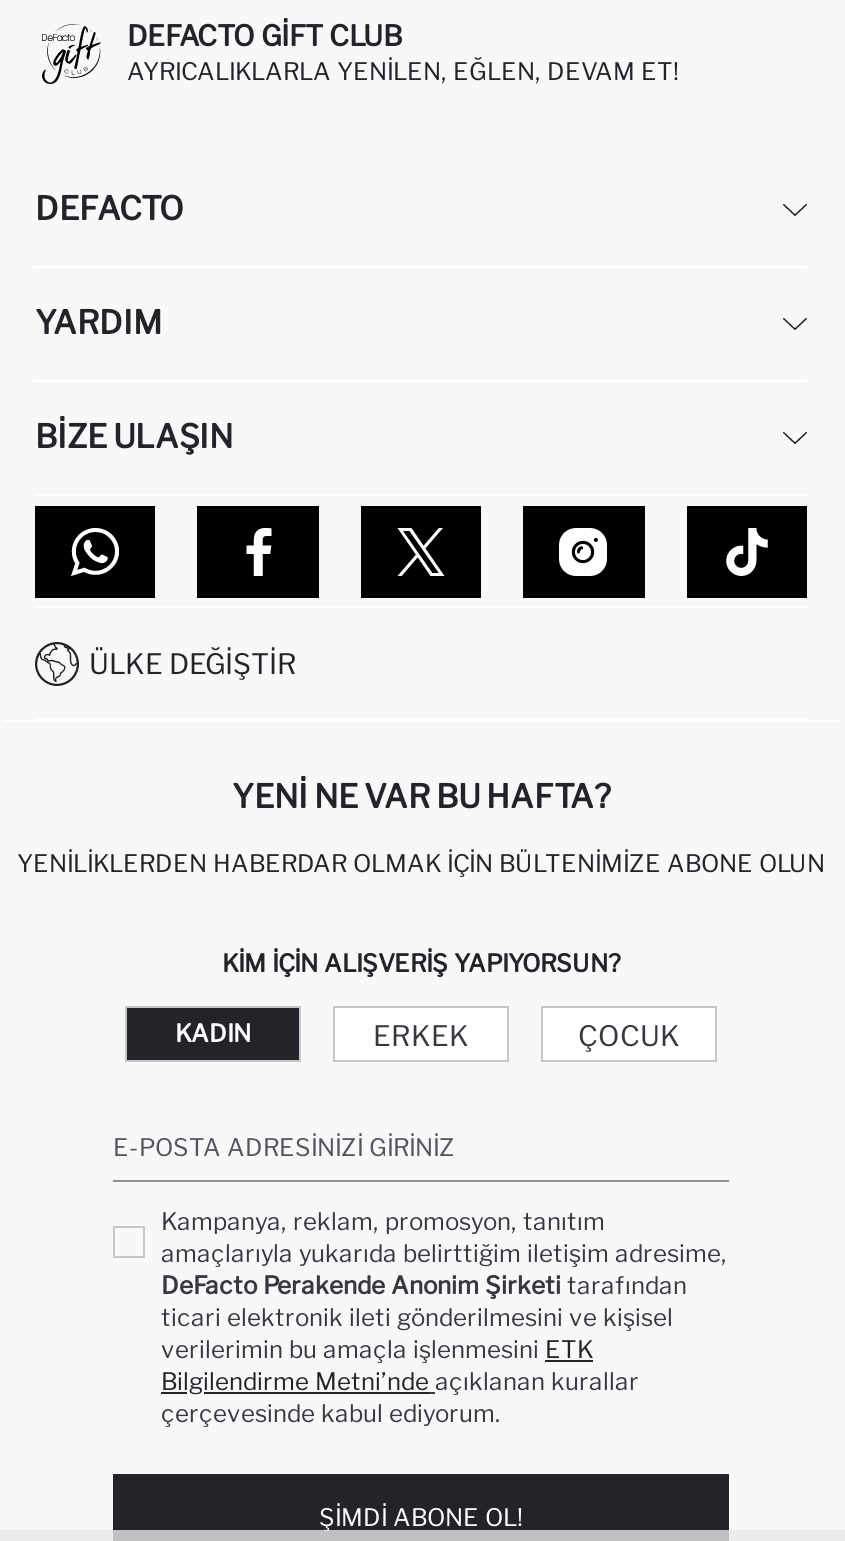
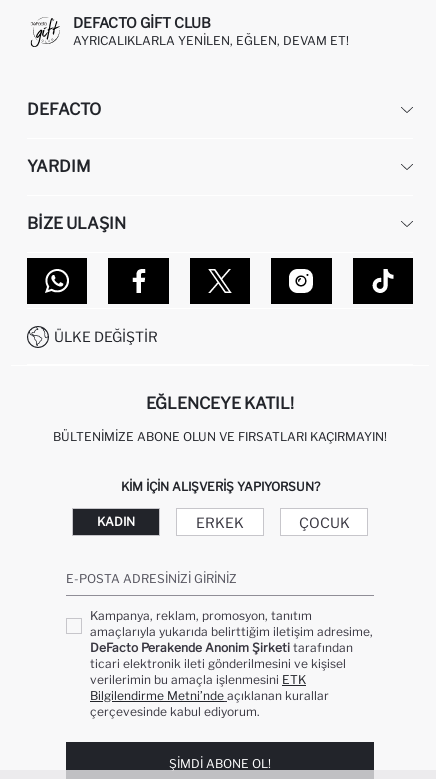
- YENI NE VAR BU HAFTA?
+ EĞLENCEYE KATIL!

- YENILIKLERDEN HABERDAR OLMAK İÇIN BÜLTENIMIZE ABONE OLUN
+ BÜLTENIMIZE ABONE OLUN VE FIRSATLARI KAÇIRMAYIN!
